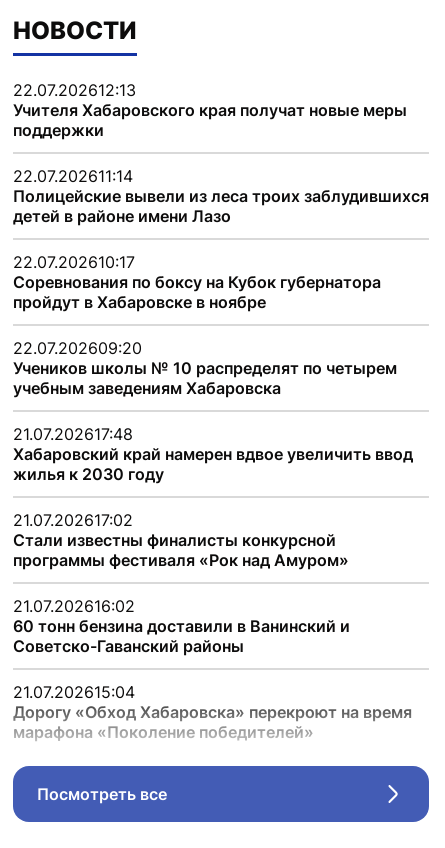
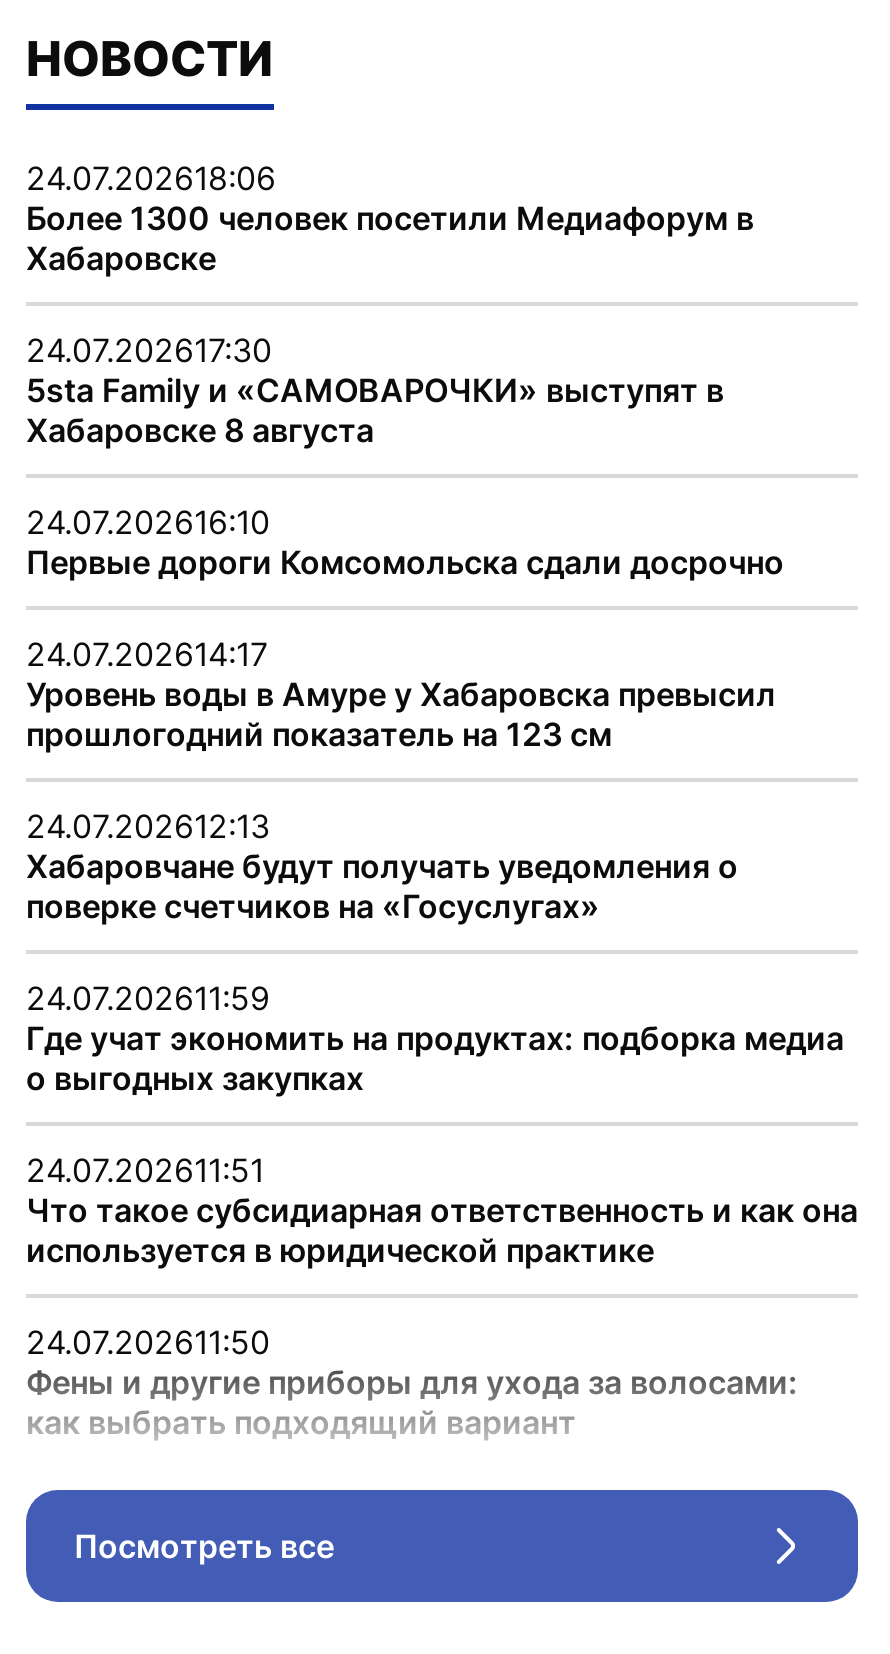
- 22.07.202612:13
- Учителя Хабаровского края получат новые меры
- поддержки
+ 24.07.202618:06
+ Более 1300 человек посетили Медиафорум в
+ Хабаровске

- 22.07.202611:14
- Полицейские вывели из леса троих заблудившихся
- детей в районе имени Лазо
+ 24.07.202617:30
+ 5sta Family и «САМОВАРОЧКИ» выступят в
+ Хабаровске 8 августа

- 22.07.202610:17
- Соревнования по боксу на Кубок губернатора
- пройдут в Хабаровске в ноябре
+ 24.07.202616:10
+ Первые дороги Комсомольска сдали досрочно

- 22.07.202609:20
- Учеников школы № 10 распределят по четырем
- учебным заведениям Хабаровска
+ 24.07.202614:17
+ Уровень воды в Амуре у Хабаровска превысил
+ прошлогодний показатель на 123 см

- 21.07.202617:48
- Хабаровский край намерен вдвое увеличить ввод
- жилья к 2030 году
+ 24.07.202612:13
+ Хабаровчане будут получать уведомления о
+ поверке счетчиков на «Госуслугах»

- 21.07.202617:02
- Стали известны финалисты конкурсной
- программы фестиваля «Рок над Амуром»
+ 24.07.202611:59
+ Где учат экономить на продуктах: подборка медиа
+ о выгодных закупках

- 21.07.202616:02
- 60 тонн бензина доставили в Ванинский и
- Советско-Гаванский районы
+ 24.07.202611:51
+ Что такое субсидиарная ответственность и как она
+ используется в юридической практике

- 21.07.202615:04
- Дорогу «Обход Хабаровска» перекроют на время
- марафона «Поколение победителей»
+ 24.07.202611:50
+ Фены и другие приборы для ухода за волосами:
+ как выбрать подходящий вариант
